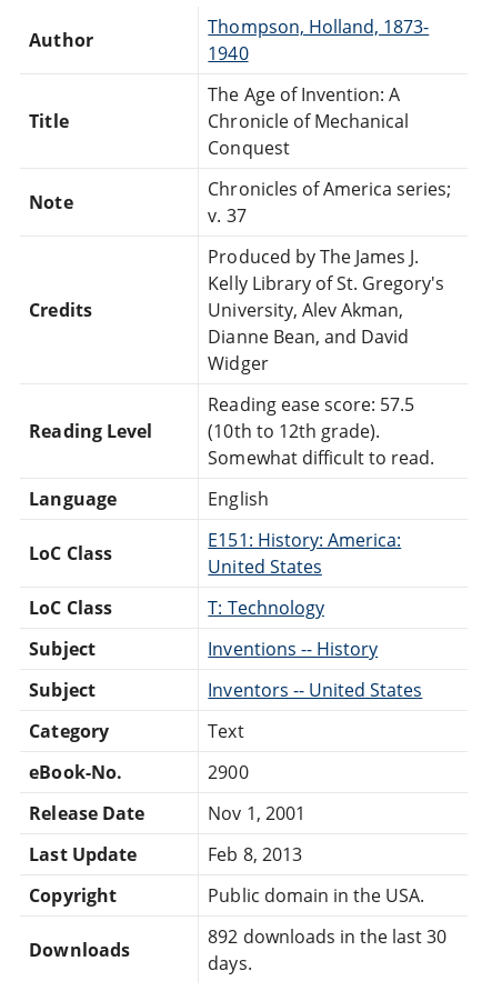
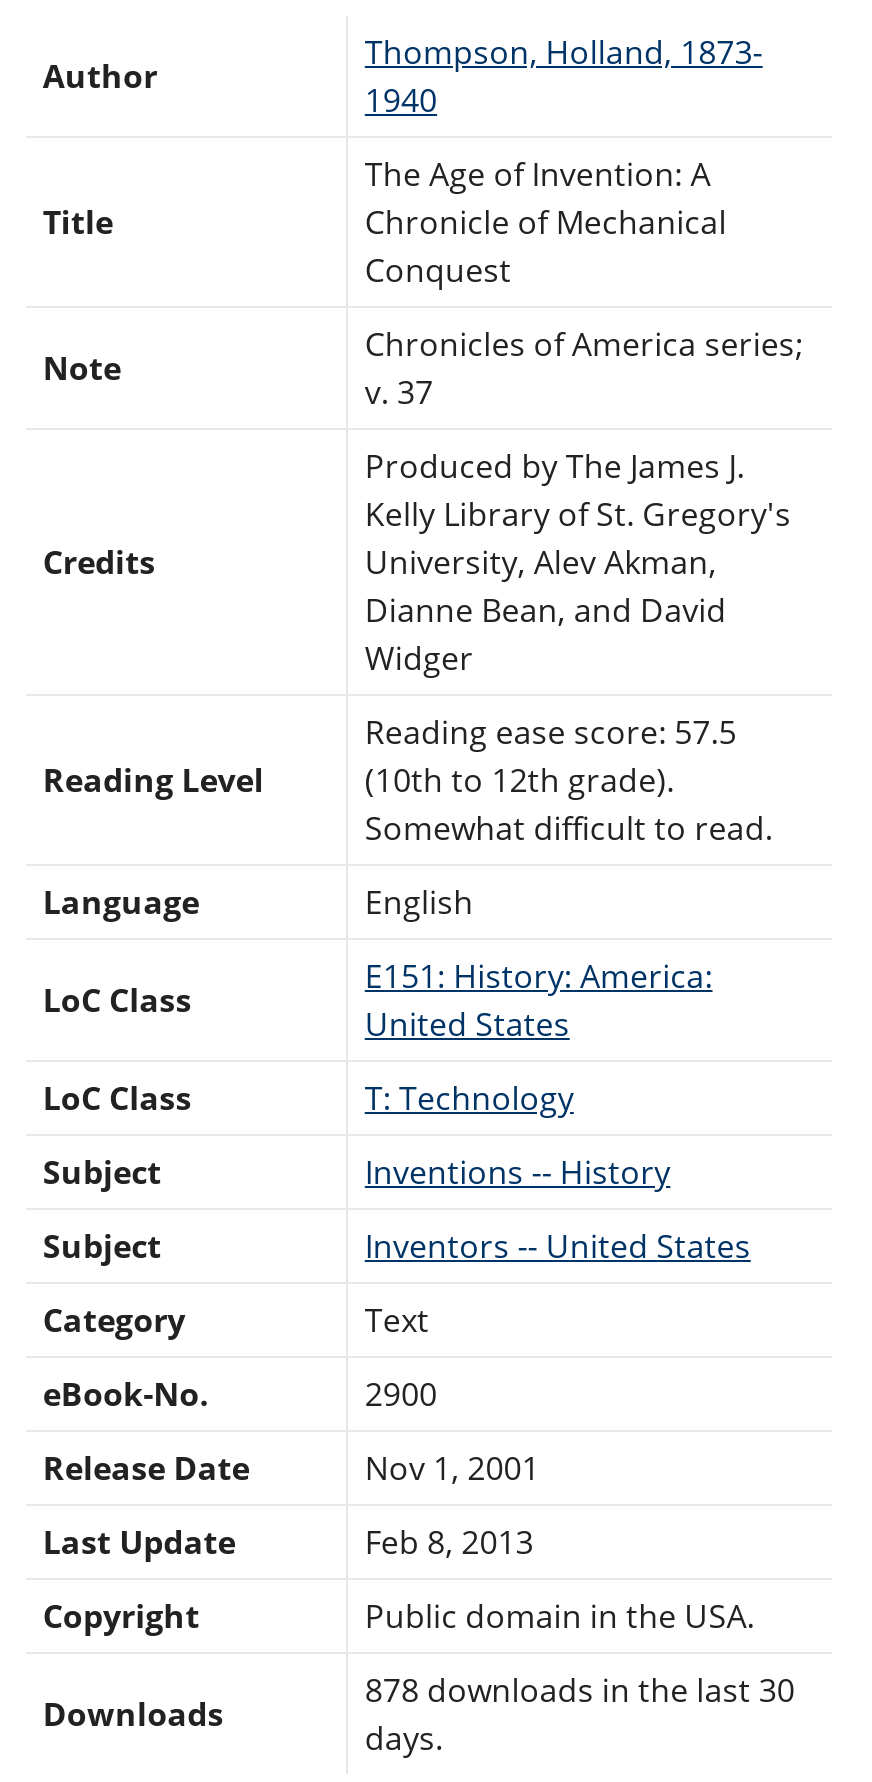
- 892 downloads in the last 30
+ 878 downloads in the last 30
